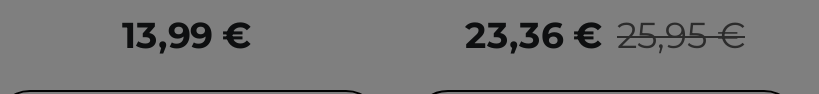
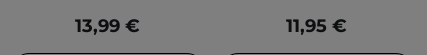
- 25,95 €
- 23,36 €
+ 11,95 €
